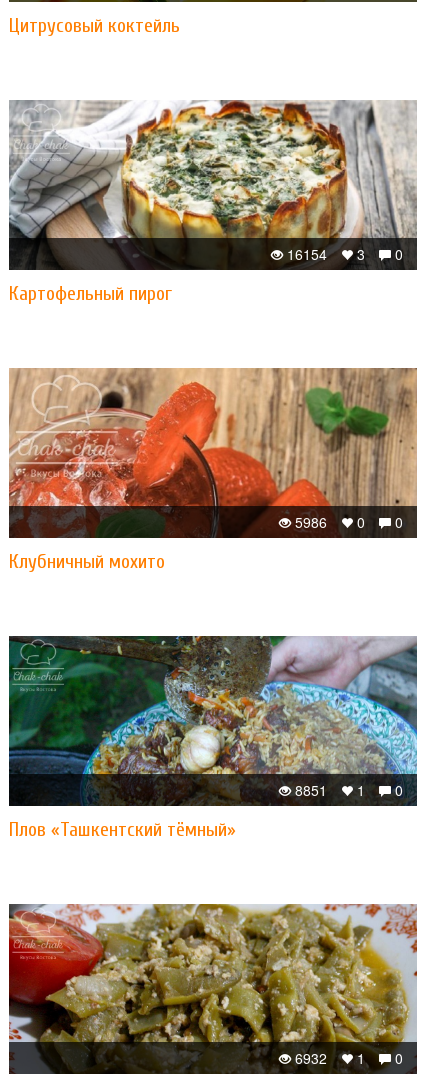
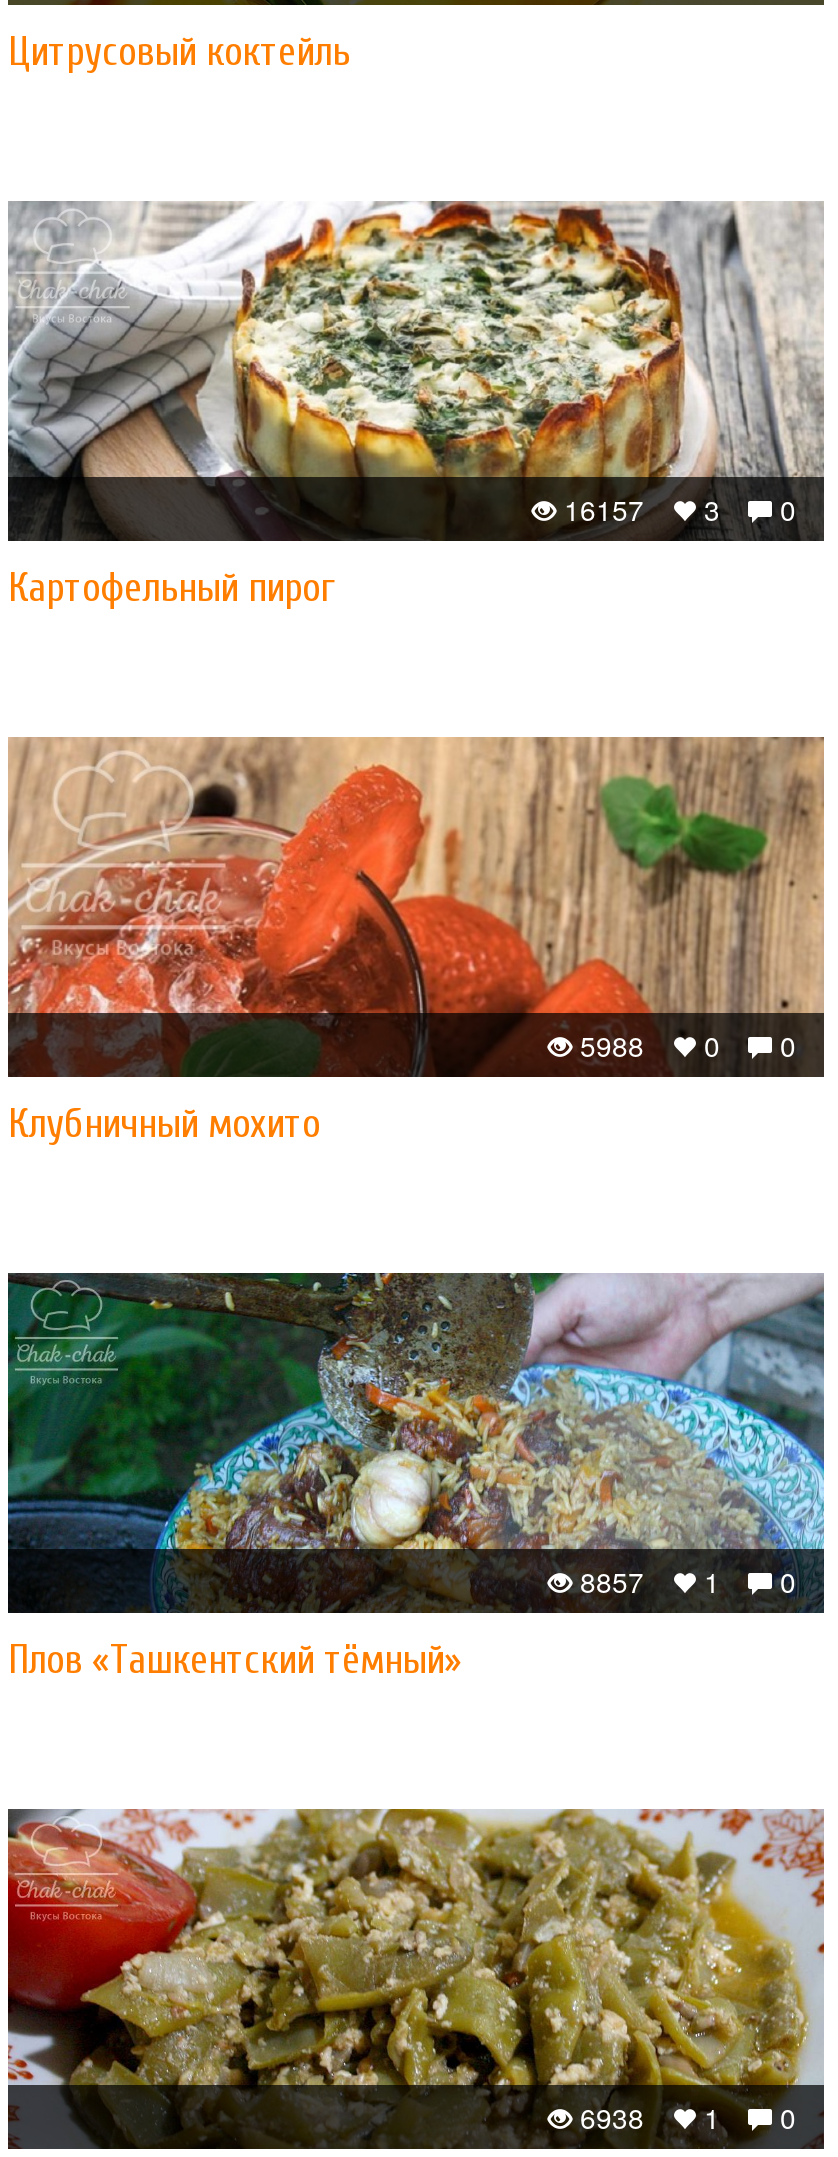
- 16154 3 0
+ 16157 3 0

- 5986 0 0
+ 5988 0 0

- 8851 1 0
+ 8857 1 0

- 6932 1 0
+ 6938 1 0
